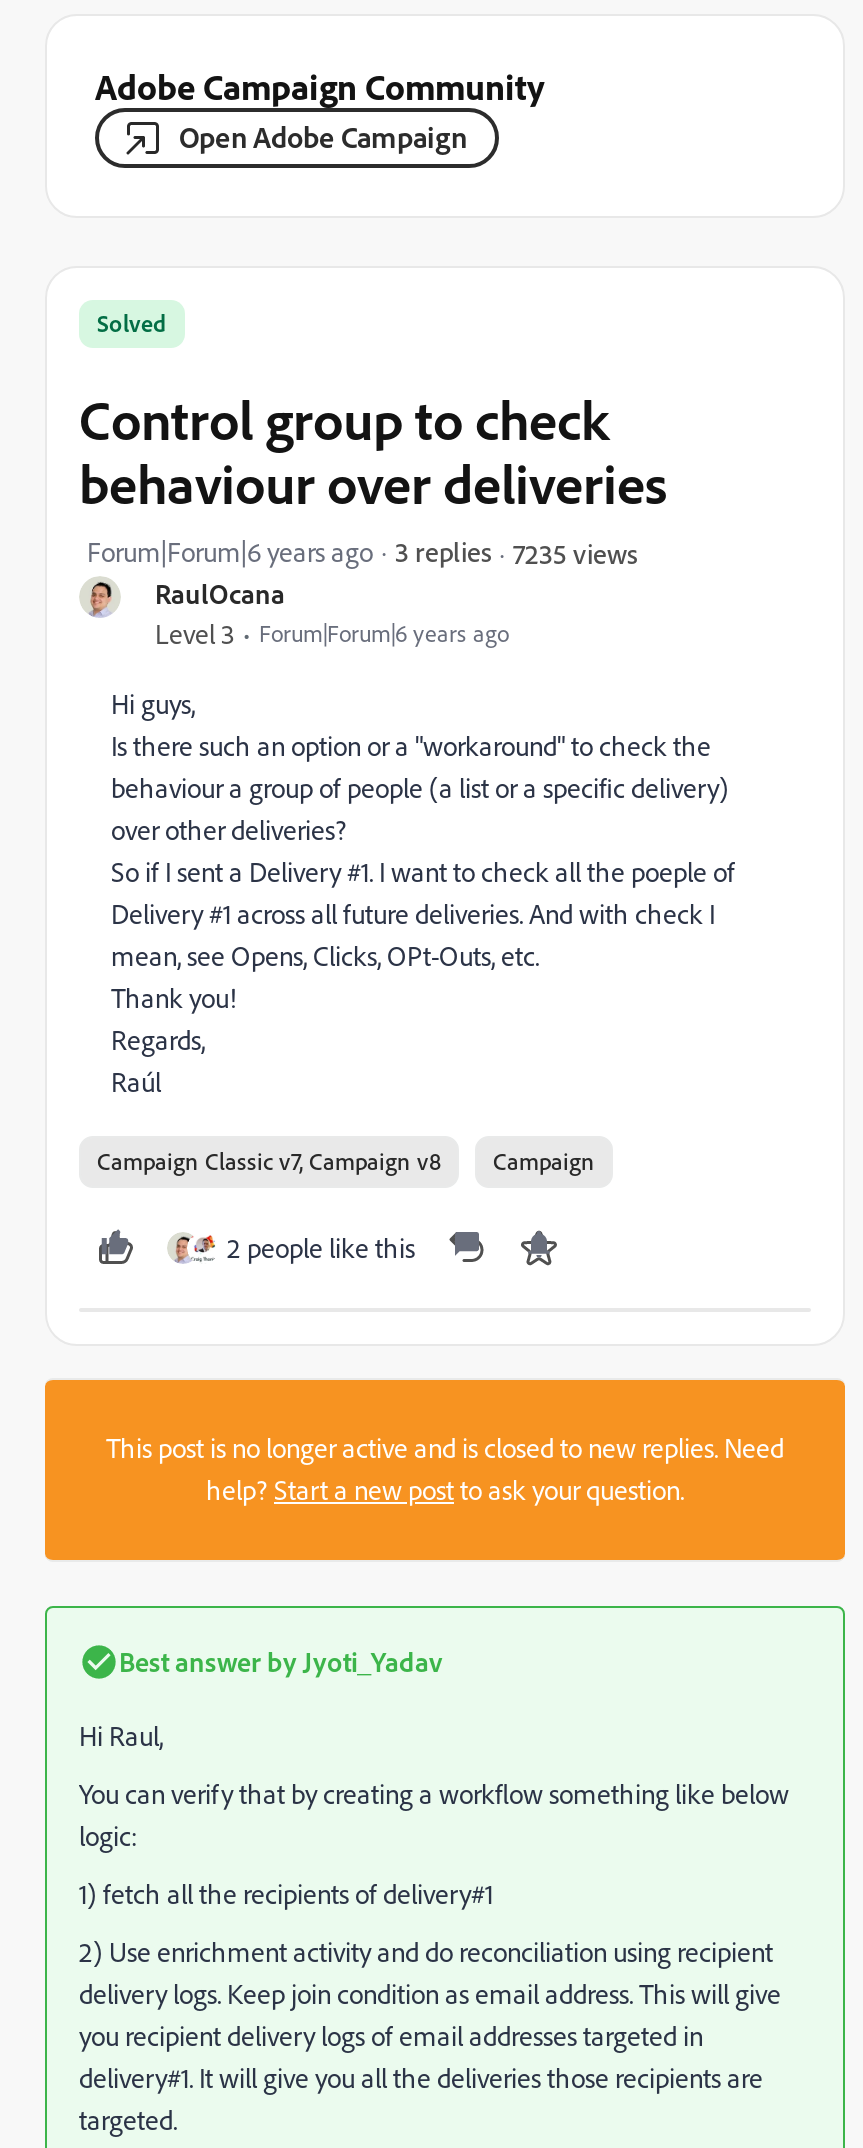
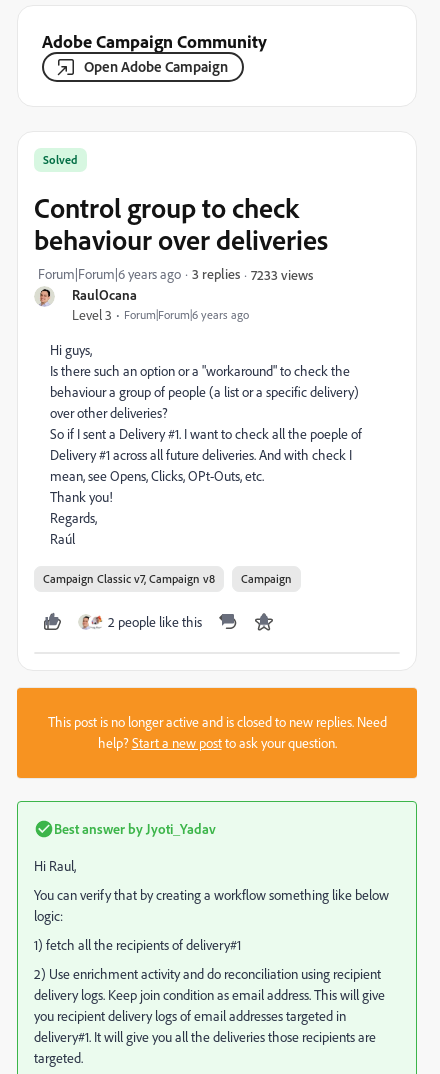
- 7235 views
+ 7233 views
